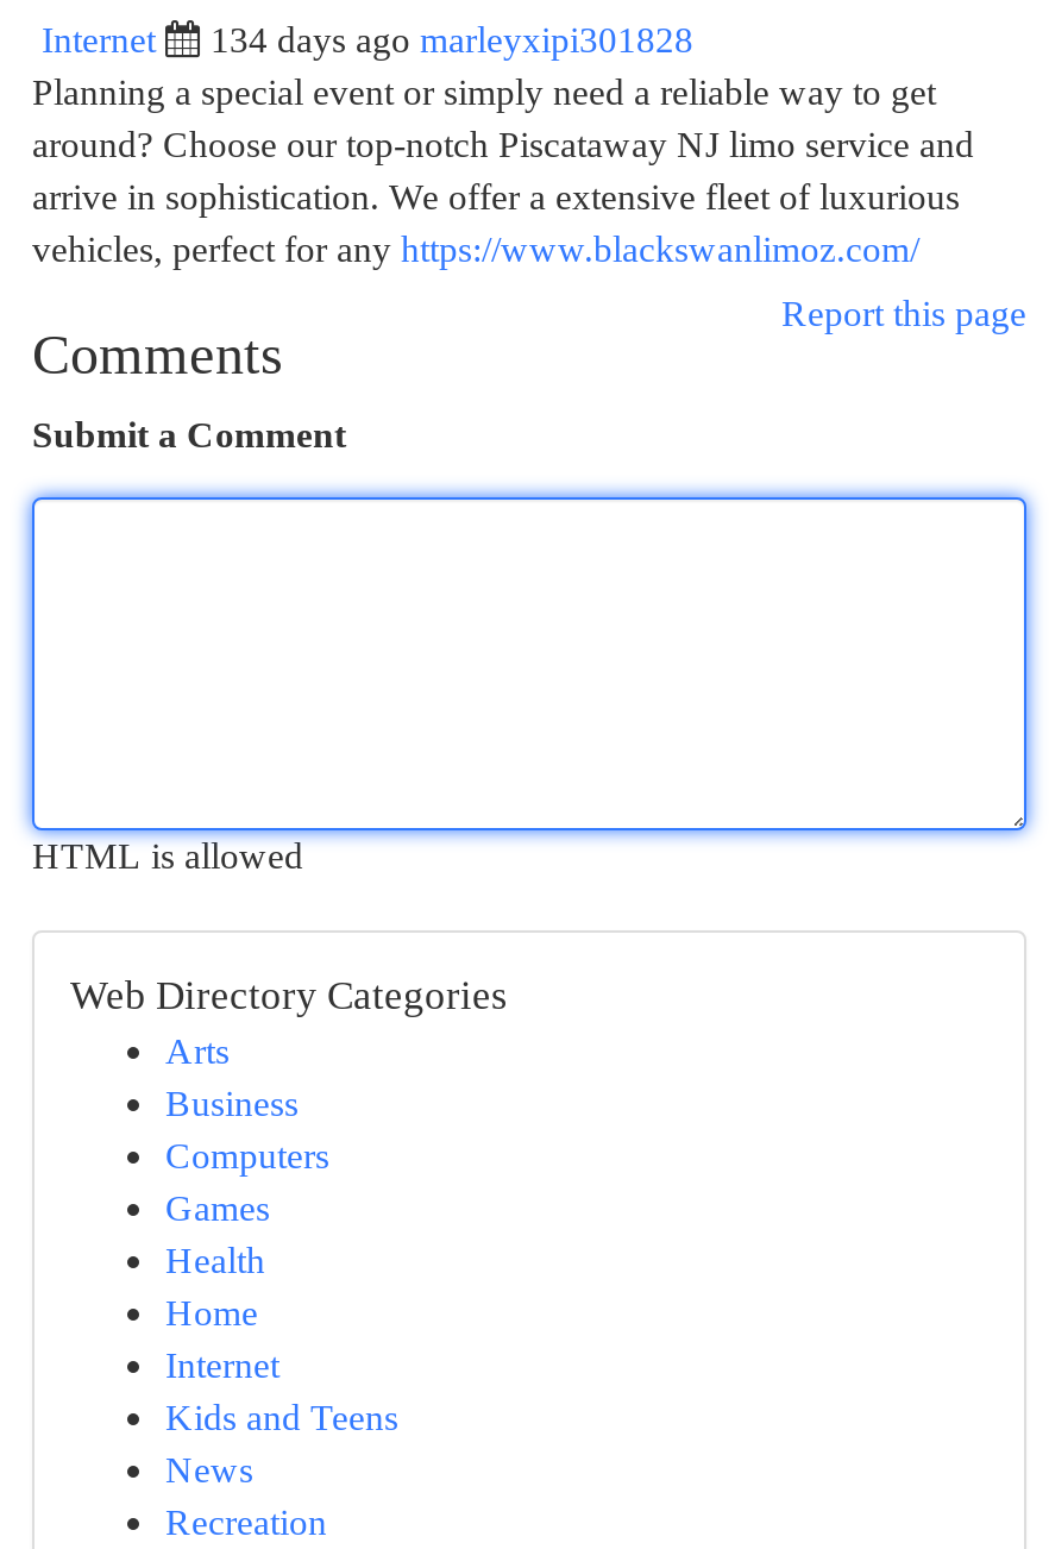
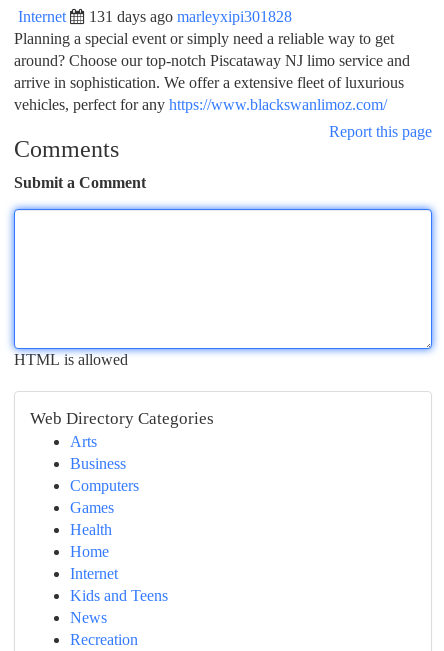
- 134 days ago marleyxipi301828
+ 131 days ago marleyxipi301828
